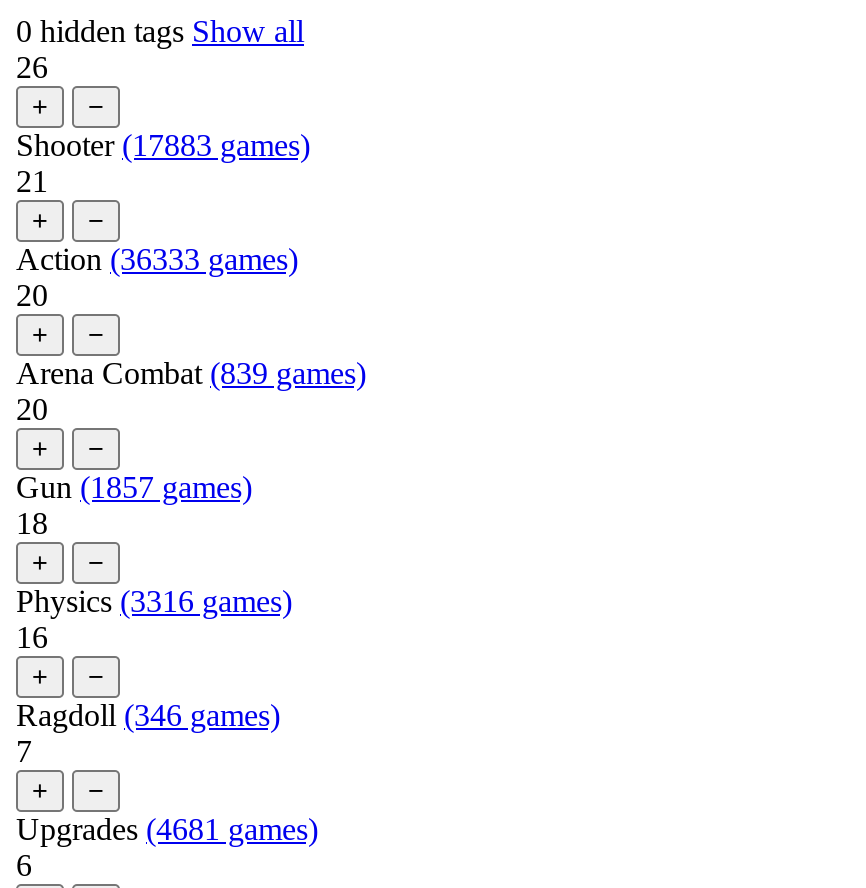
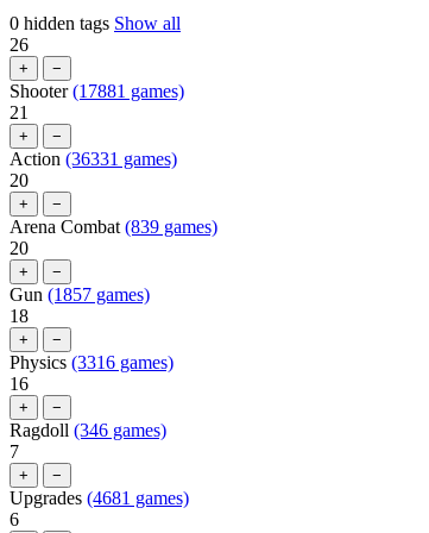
- Shooter (17883 games)
+ Shooter (17881 games)

- Action (36333 games)
+ Action (36331 games)
